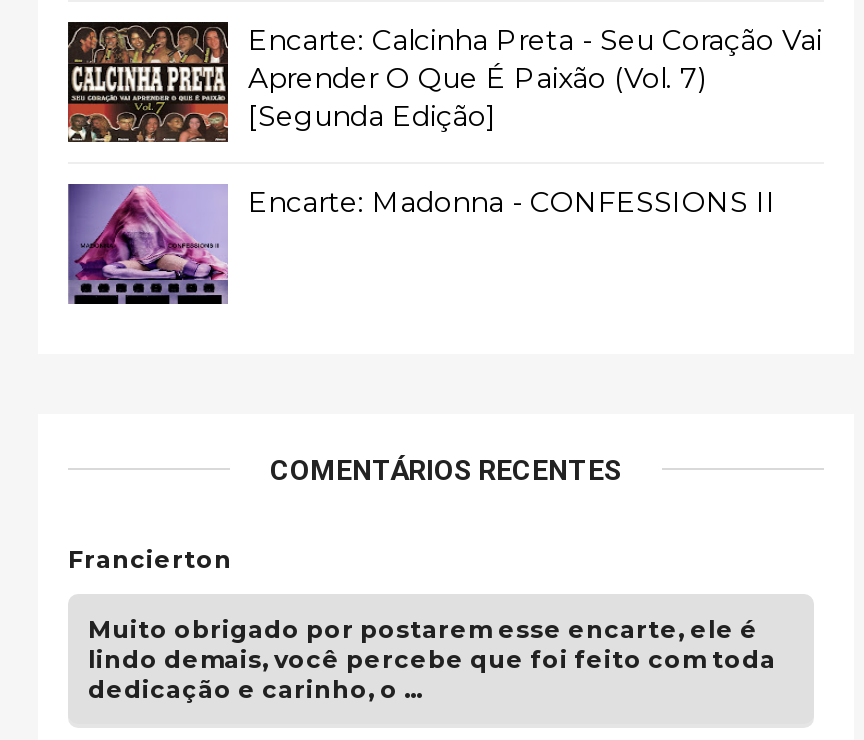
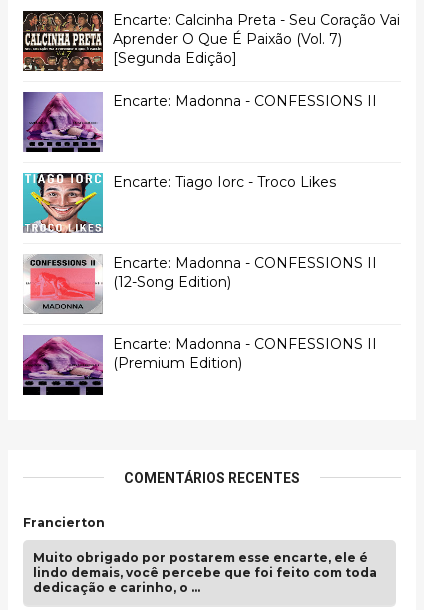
+ [image]
+ Encarte: Tiago Iorc - Troco Likes

+ [image]

+ [image]
+ Encarte: Madonna - CONFESSIONS II
+ (12-Song Edition)
+ Encarte: Madonna - CONFESSIONS II
+ (Premium Edition)
